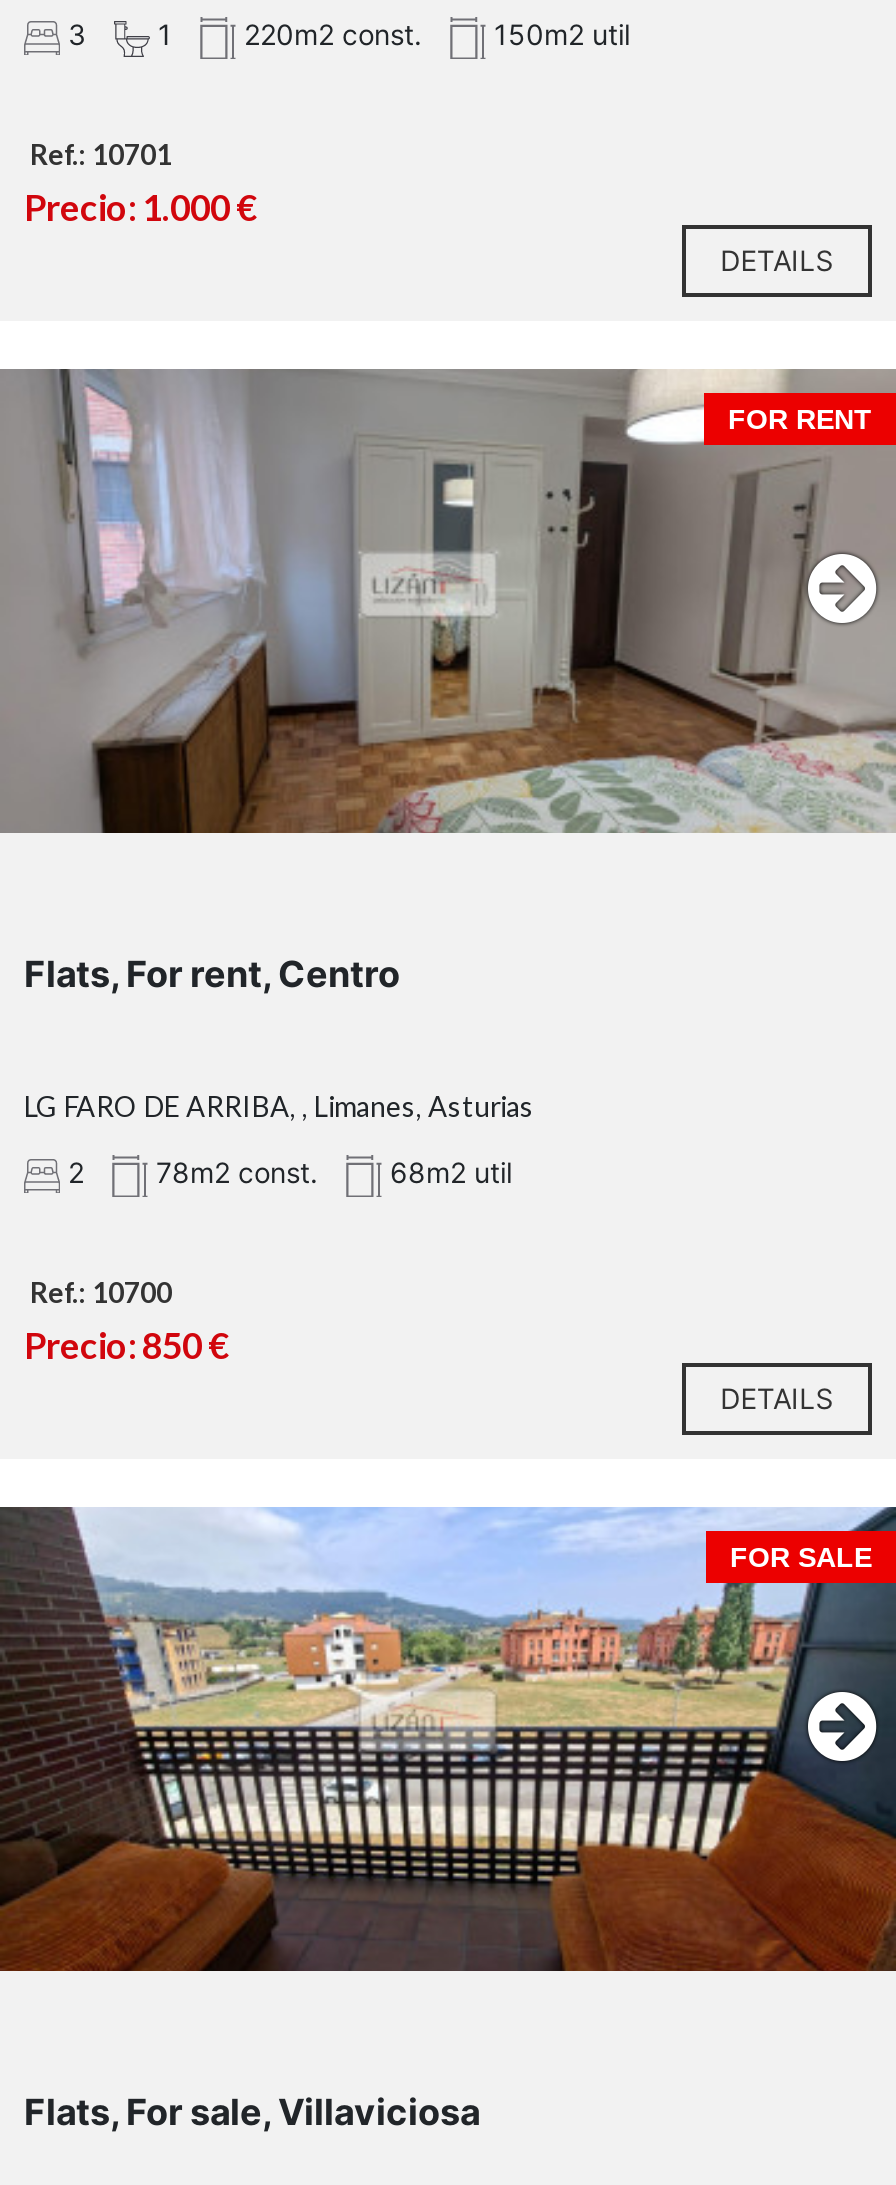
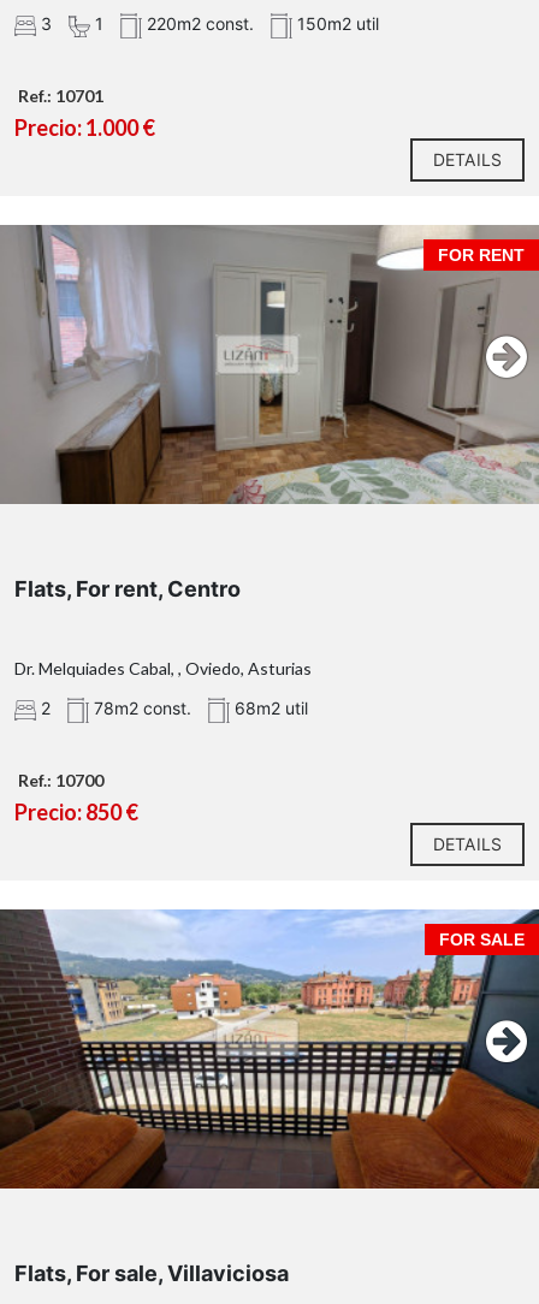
- LG FARO DE ARRIBA, , Limanes, Asturias
+ Dr. Melquiades Cabal, , Oviedo, Asturias
